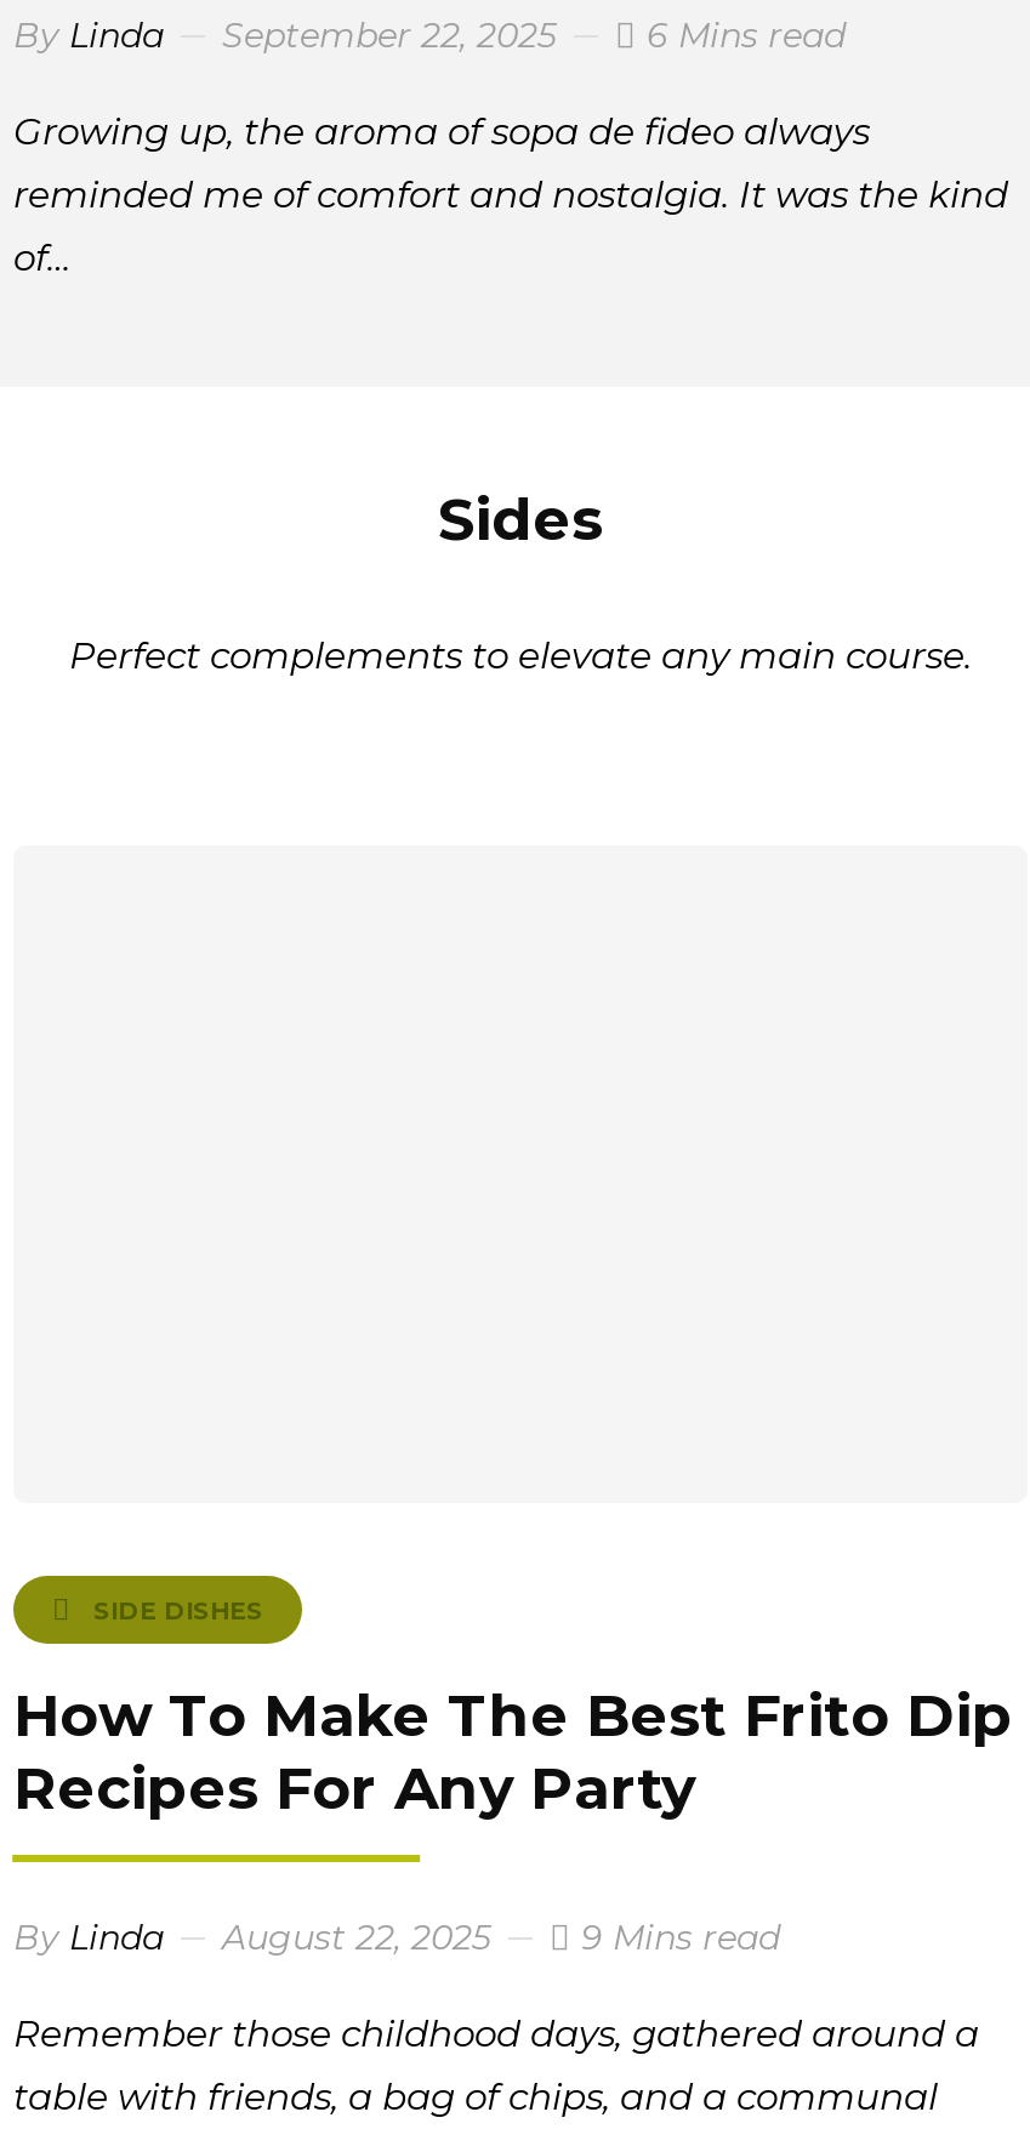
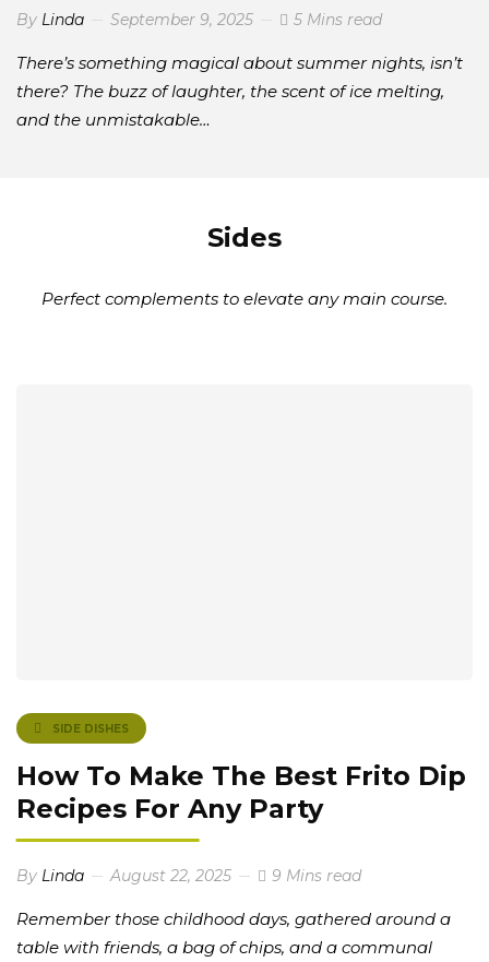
- September 22, 2025
- 6 Mins read
+ September 9, 2025
+ 5 Mins read

- Growing up, the aroma of sopa de fideo always
- reminded me of comfort and nostalgia. It was the kind
- of…
+ There’s something magical about summer nights, isn’t
+ there? The buzz of laughter, the scent of ice melting,
+ and the unmistakable…
